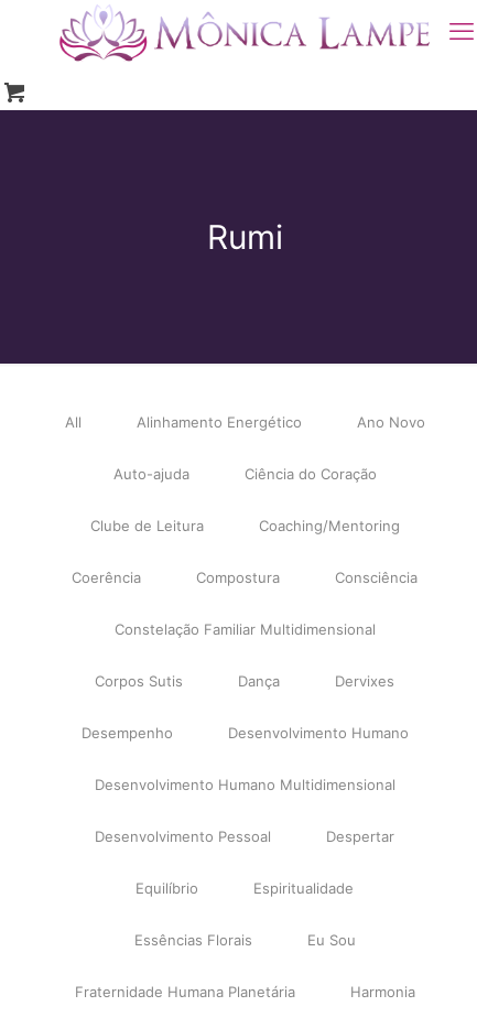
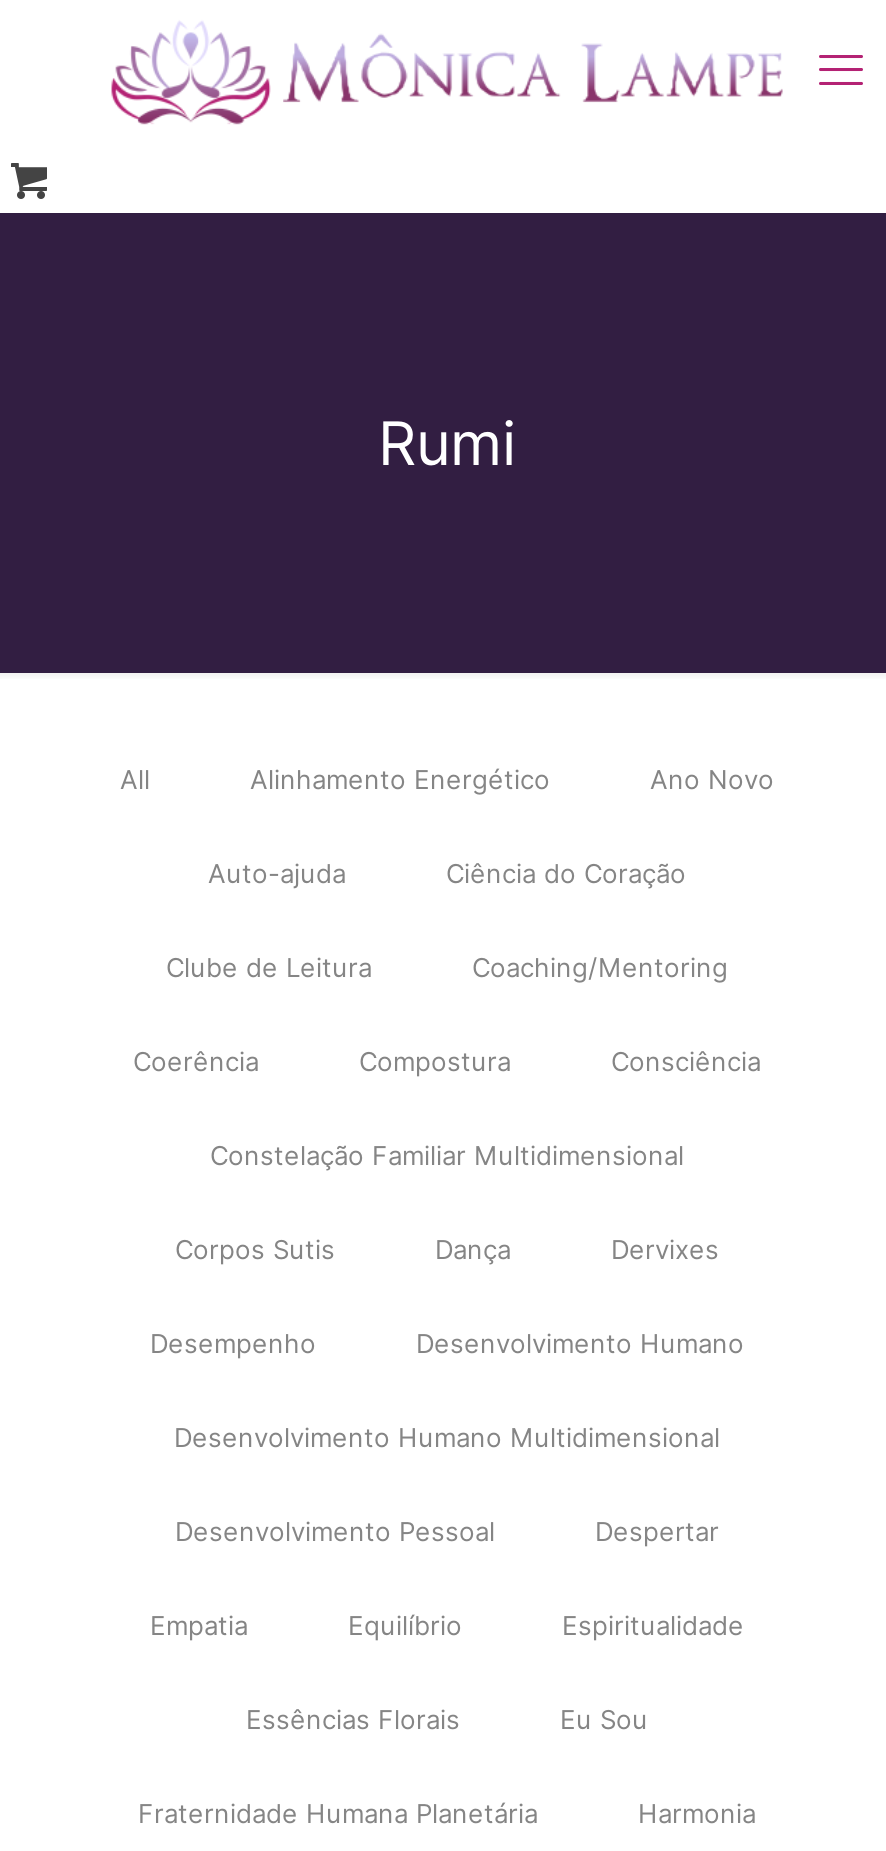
+ Empatia
